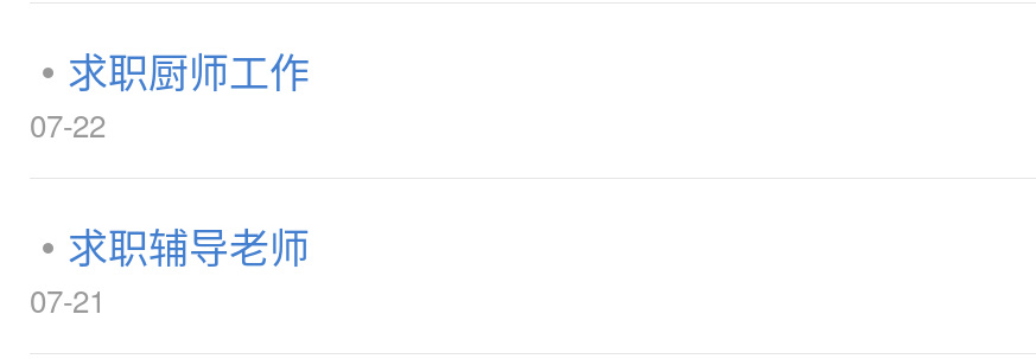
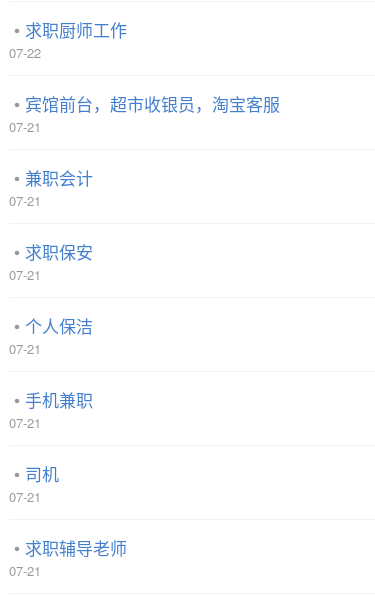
+ 宾馆前台，超市收银员，淘宝客服
+ 07-21
+ 兼职会计
+ 07-21
+ 求职保安
+ 07-21
+ 个人保洁
+ 07-21
+ 手机兼职
+ 07-21
+ 司机
+ 07-21
